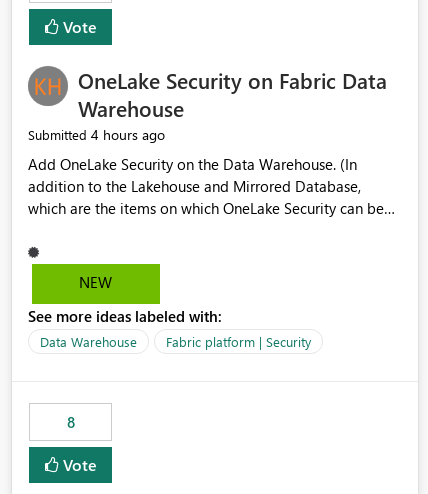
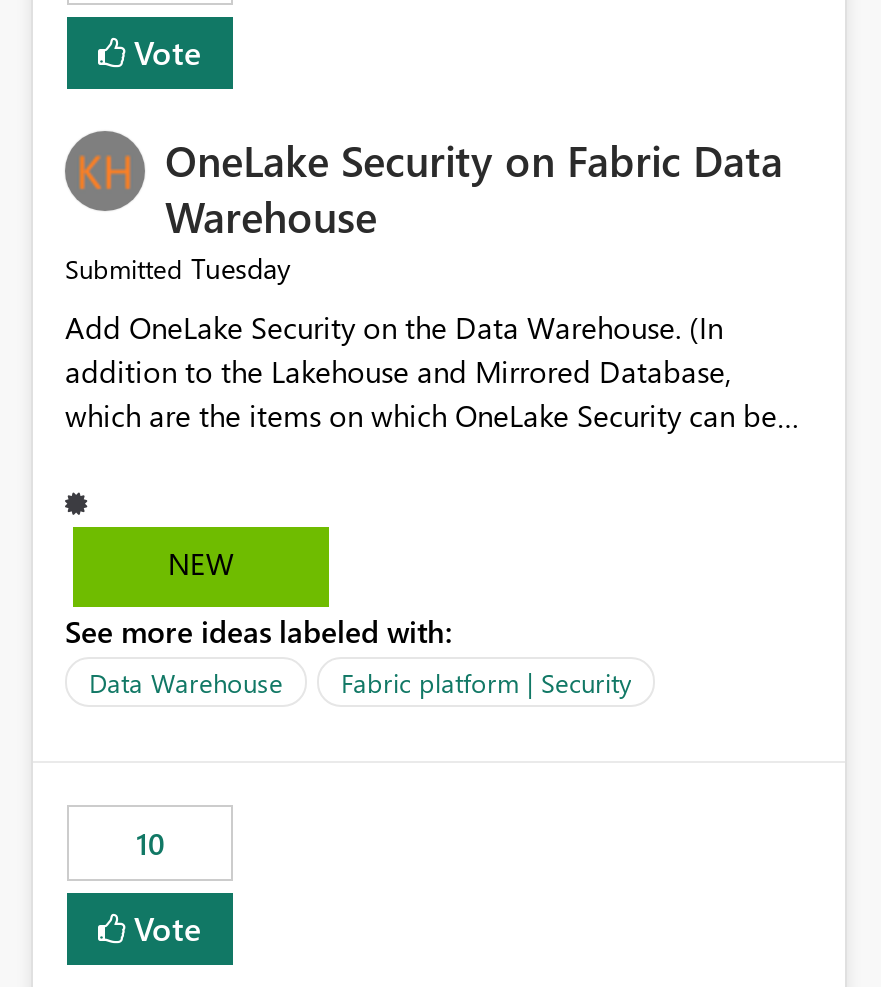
- Submitted 4 hours ago
+ Submitted Tuesday

- 8
+ 10
